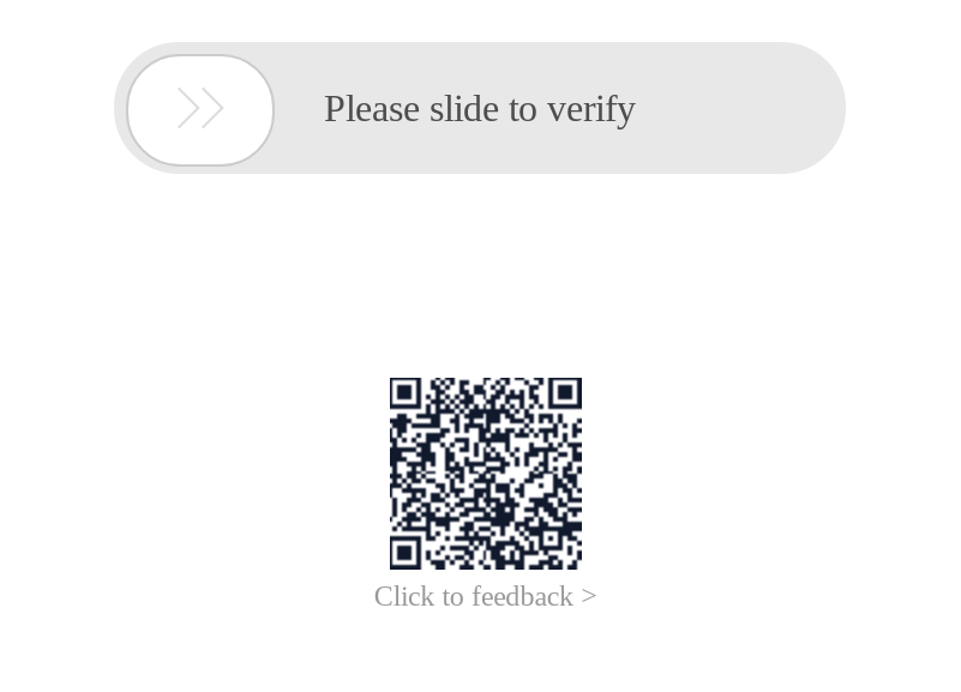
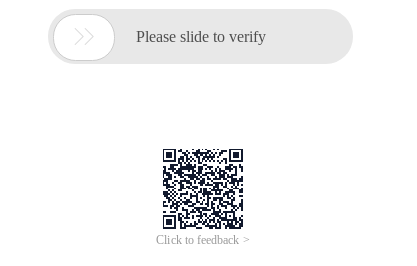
- [image]
+ [image]
